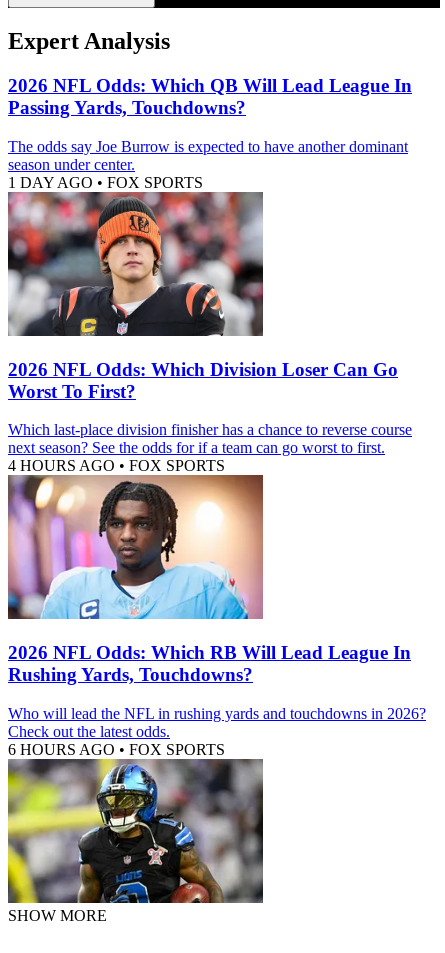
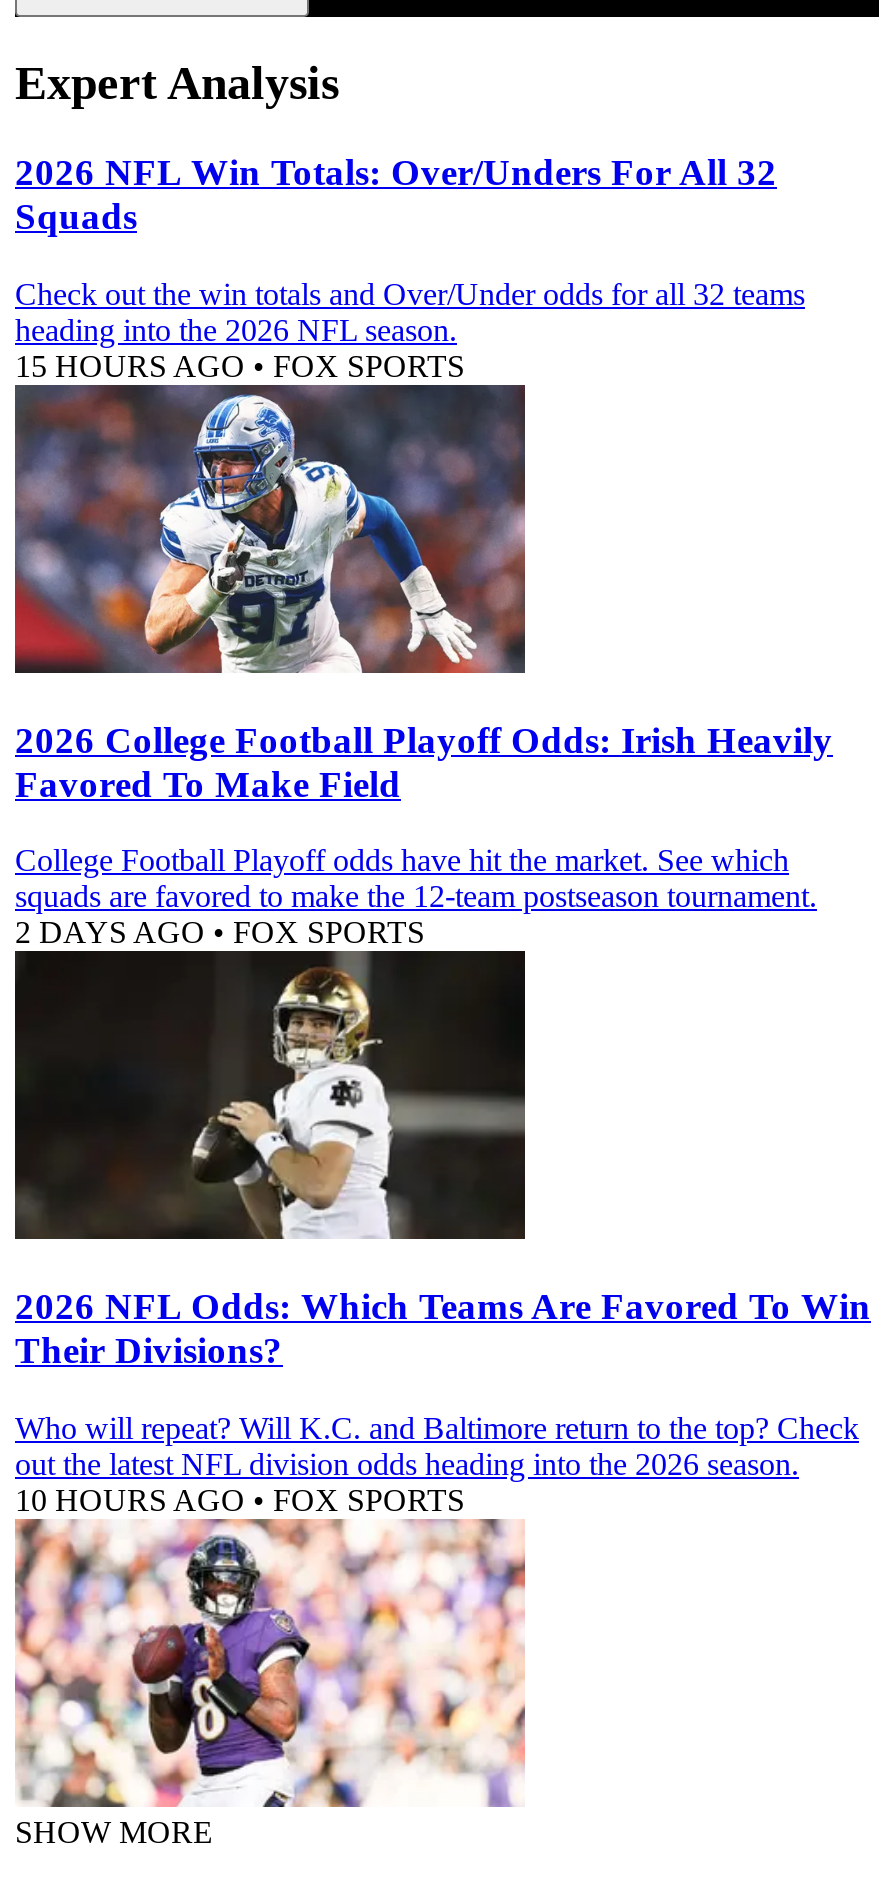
- 2026 NFL Odds: Which QB Will Lead League In
- Passing Yards, Touchdowns?
+ 2026 NFL Win Totals: Over/Unders For All 32
+ Squads

- The odds say Joe Burrow is expected to have another dominant
- season under center.
- 1 DAY AGO • FOX SPORTS
+ Check out the win totals and Over/Under odds for all 32 teams
+ heading into the 2026 NFL season.
+ 15 HOURS AGO • FOX SPORTS

- [image]
- 2026 NFL Odds: Which Division Loser Can Go
- Worst To First?
+ [image]
+ 2026 College Football Playoff Odds: Irish Heavily
+ Favored To Make Field

- [image]
- Which last-place division finisher has a chance to reverse course
- next season? See the odds for if a team can go worst to first.
- 4 HOURS AGO • FOX SPORTS
+ [image]
+ College Football Playoff odds have hit the market. See which
+ squads are favored to make the 12-team postseason tournament.
+ 2 DAYS AGO • FOX SPORTS

- 2026 NFL Odds: Which RB Will Lead League In
- Rushing Yards, Touchdowns?
+ 2026 NFL Odds: Which Teams Are Favored To Win
+ Their Divisions?

- Who will lead the NFL in rushing yards and touchdowns in 2026?
- Check out the latest odds.
- 6 HOURS AGO • FOX SPORTS
+ Who will repeat? Will K.C. and Baltimore return to the top? Check
+ out the latest NFL division odds heading into the 2026 season.
+ 10 HOURS AGO • FOX SPORTS

- [image]
+ [image]
